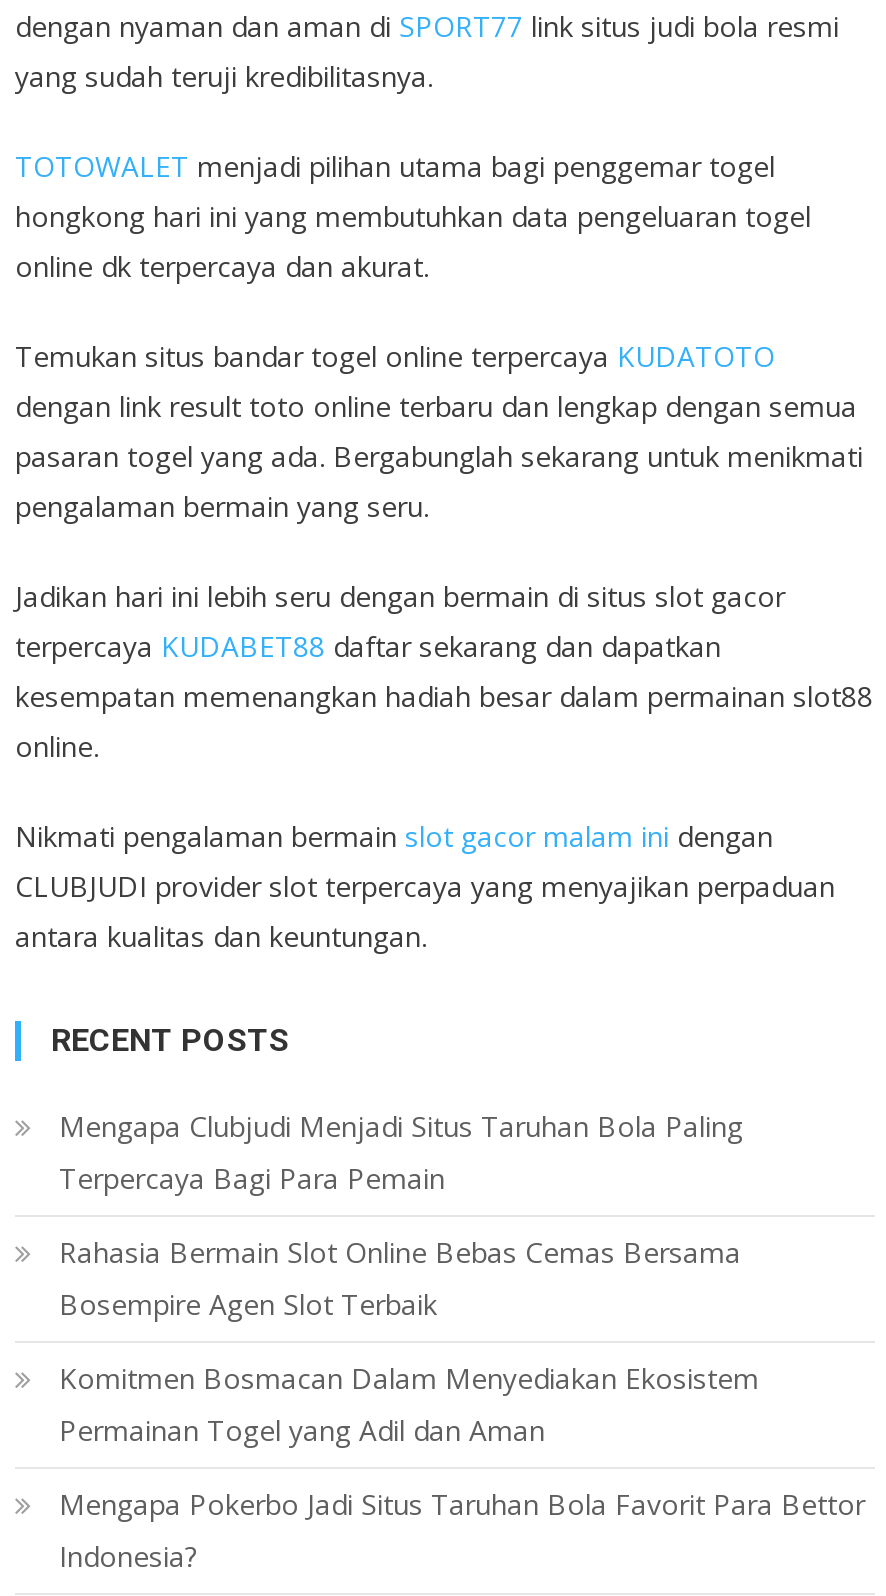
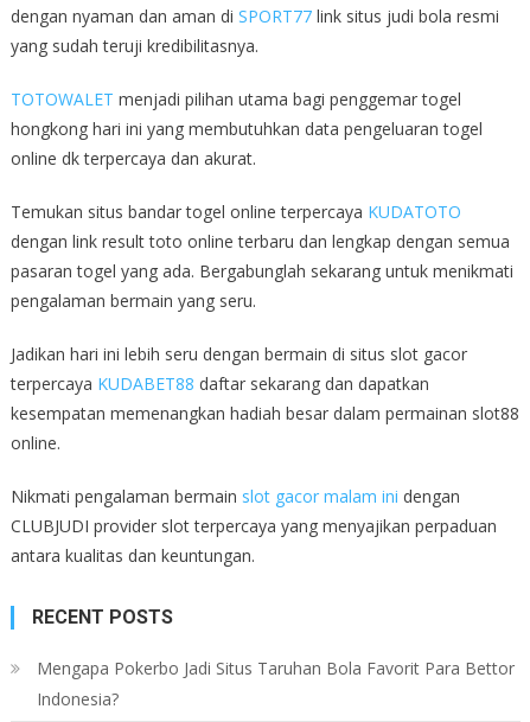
- Mengapa Clubjudi Menjadi Situs Taruhan Bola Paling
- Terpercaya Bagi Para Pemain
- Rahasia Bermain Slot Online Bebas Cemas Bersama
- Bosempire Agen Slot Terbaik
- Komitmen Bosmacan Dalam Menyediakan Ekosistem
- Permainan Togel yang Adil dan Aman
